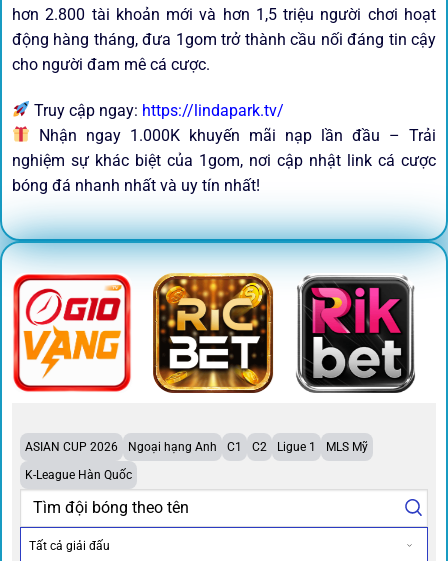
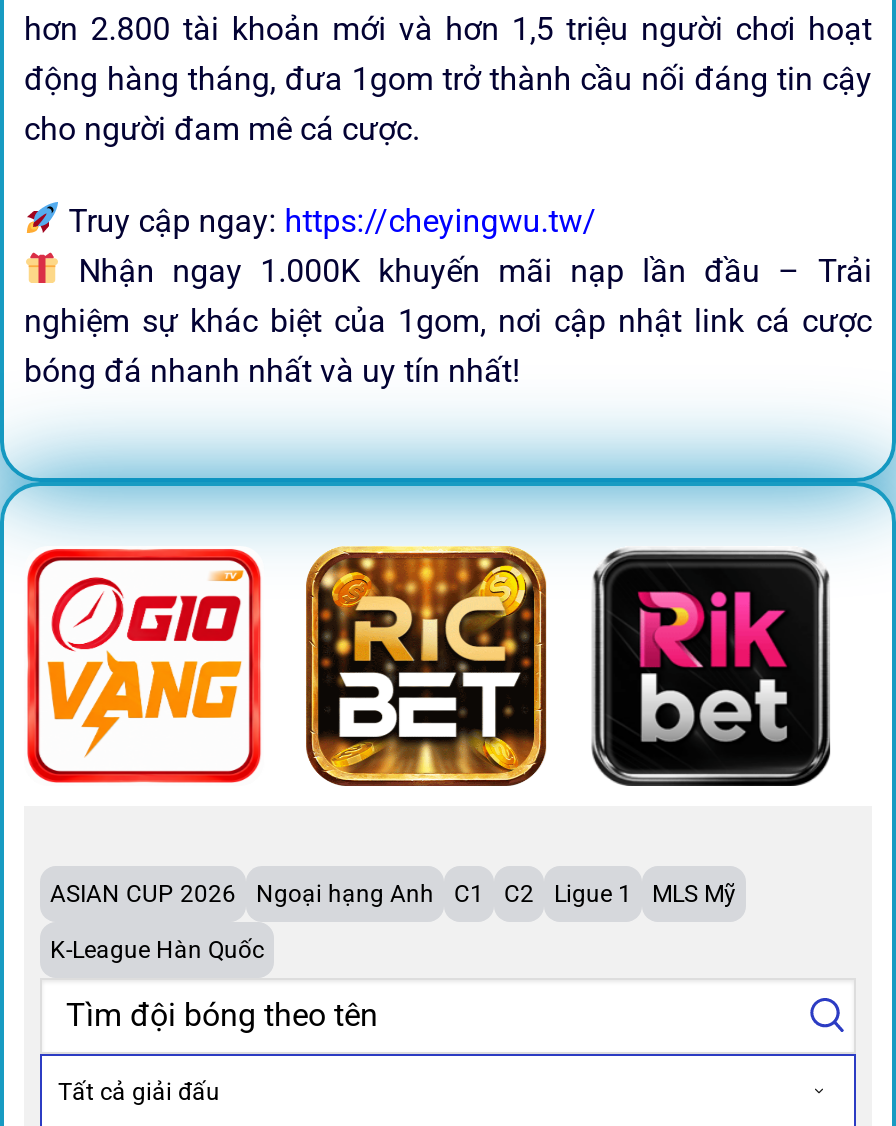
- Truy cập ngay: https://lindapark.tv/
+ Truy cập ngay: https://cheyingwu.tw/

- [image]
+ [image]
